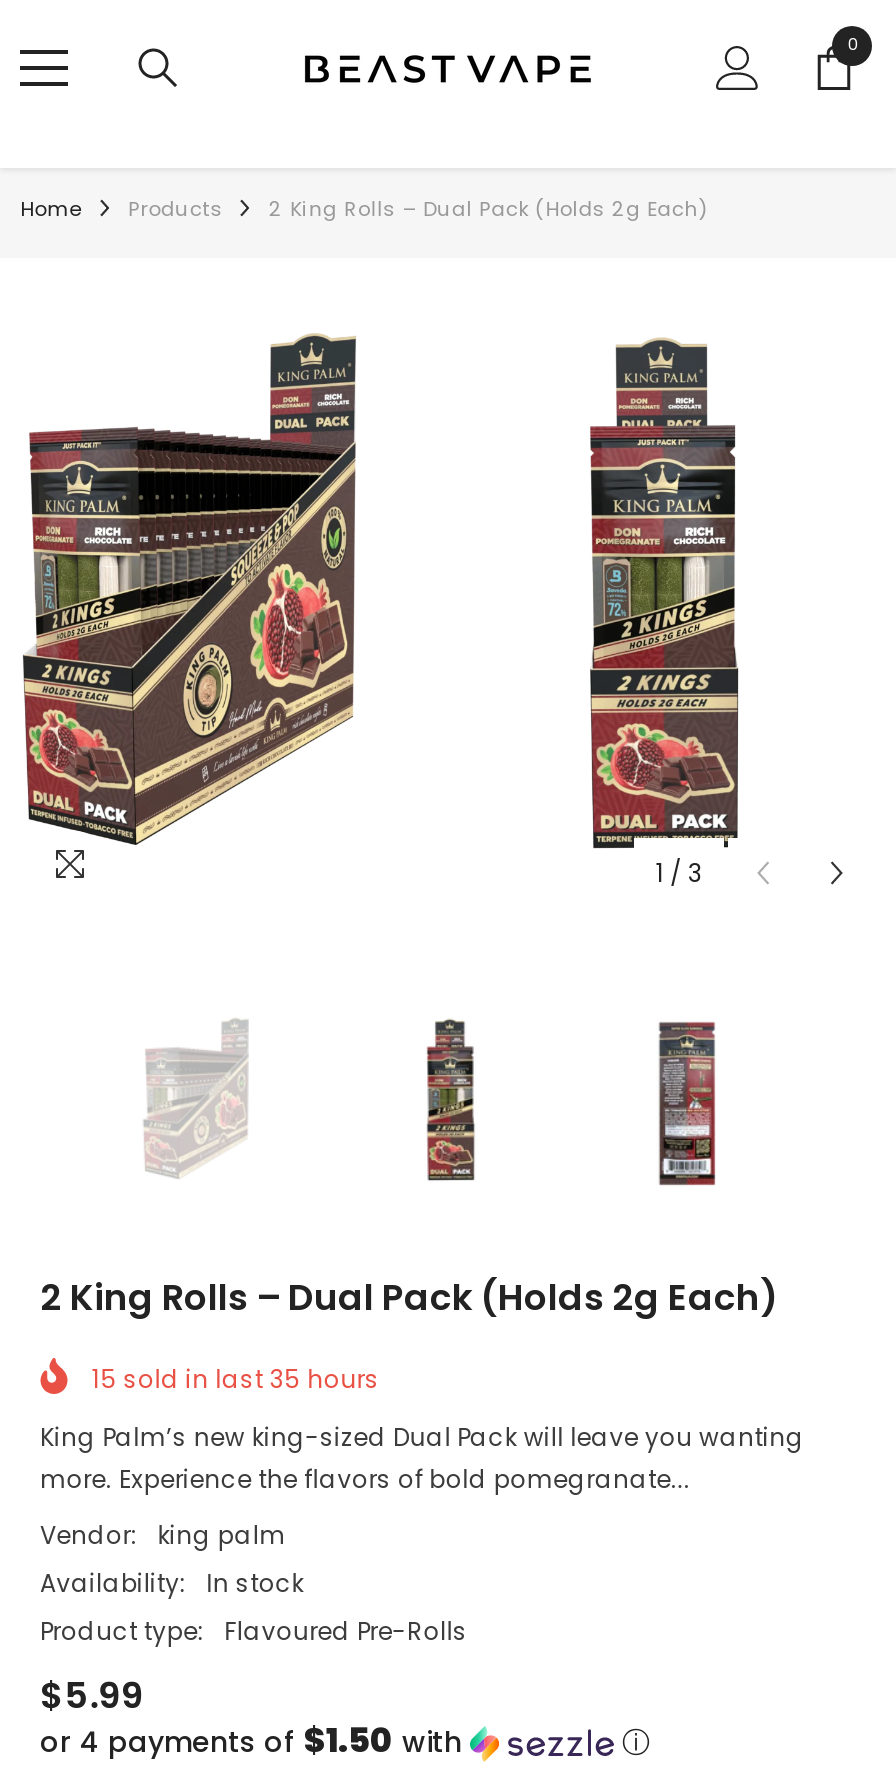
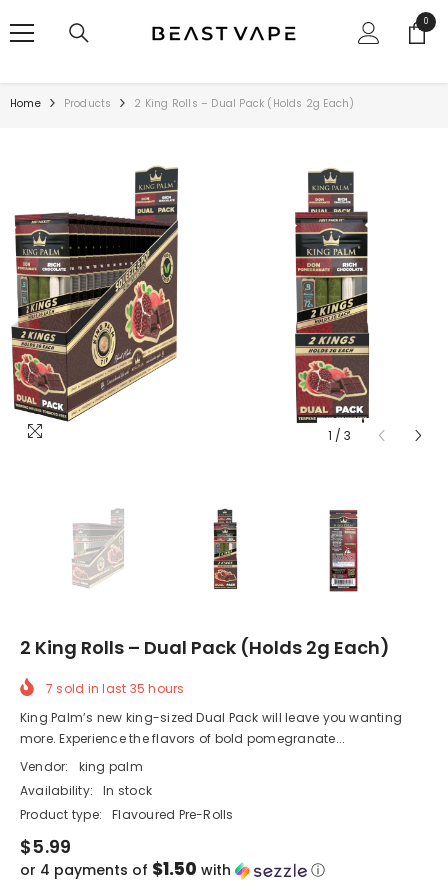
- 15 sold in last 35 hours
+ 7 sold in last 35 hours
